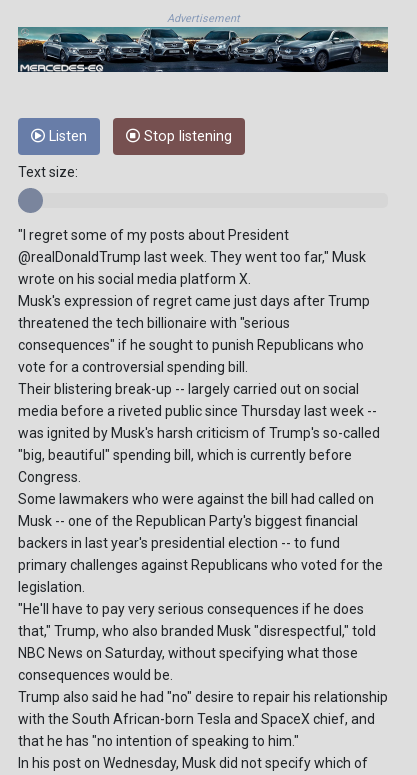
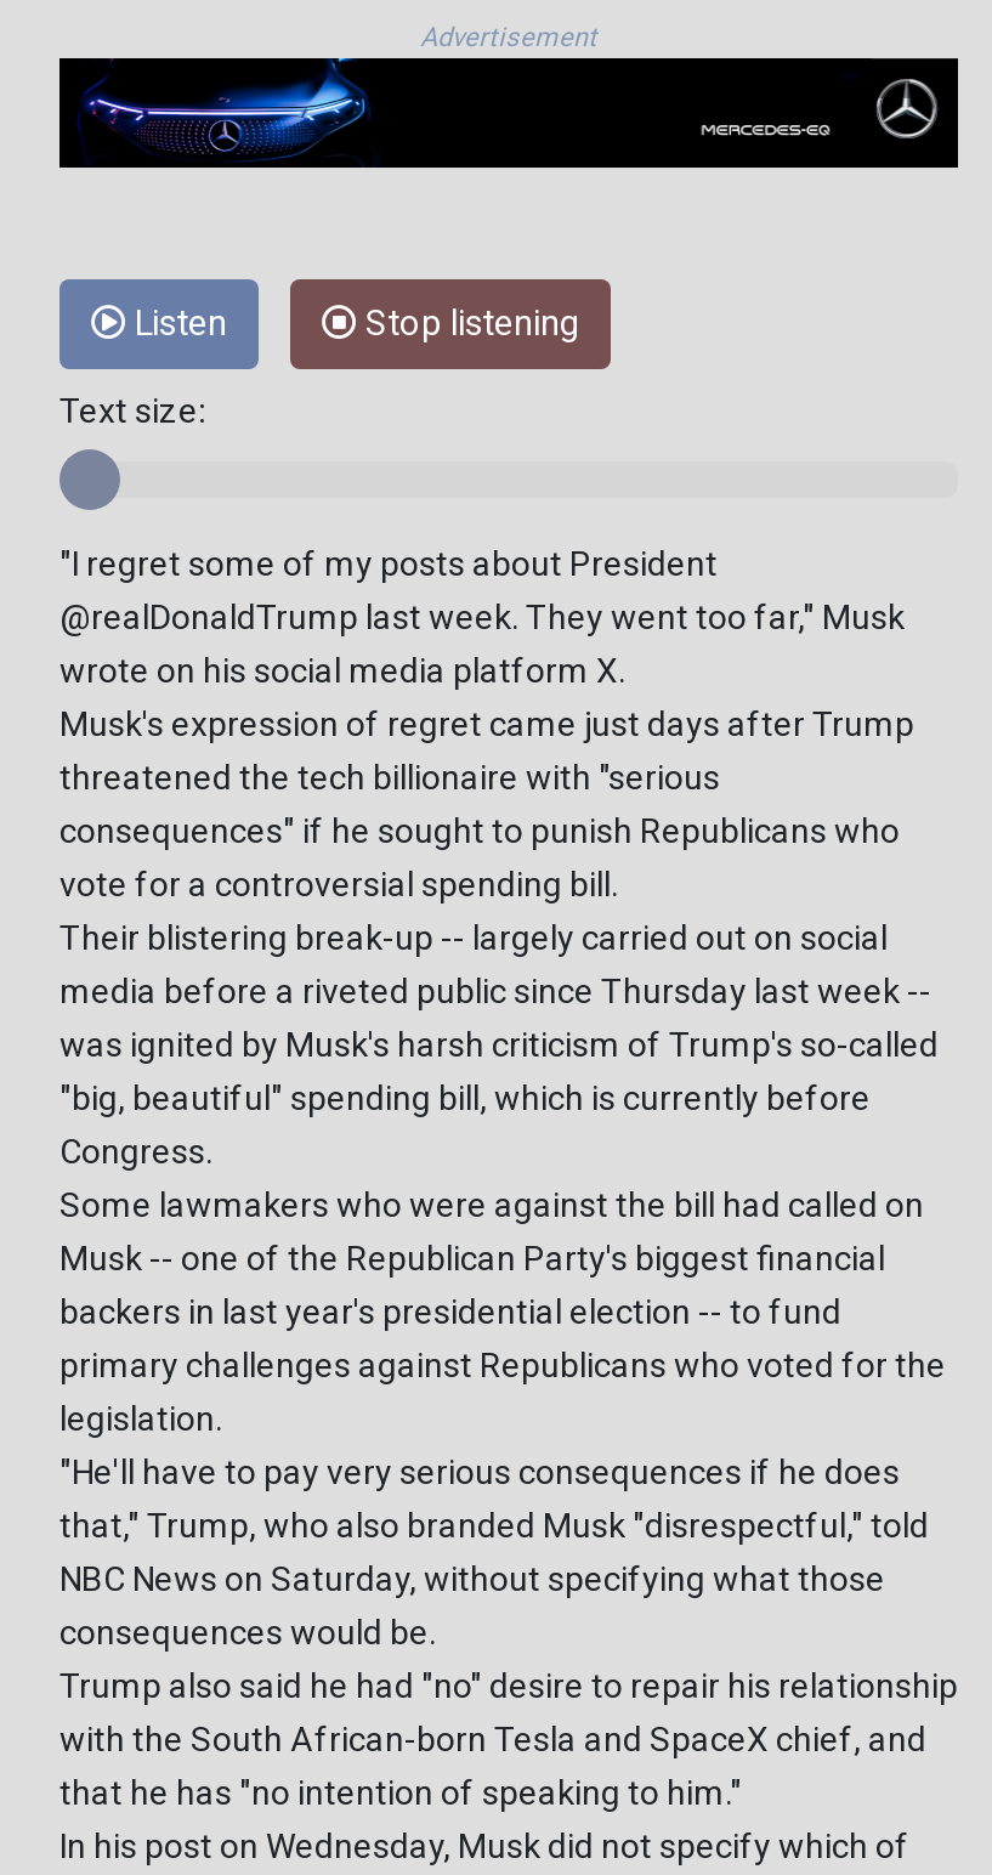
- [image]
+ [image]
